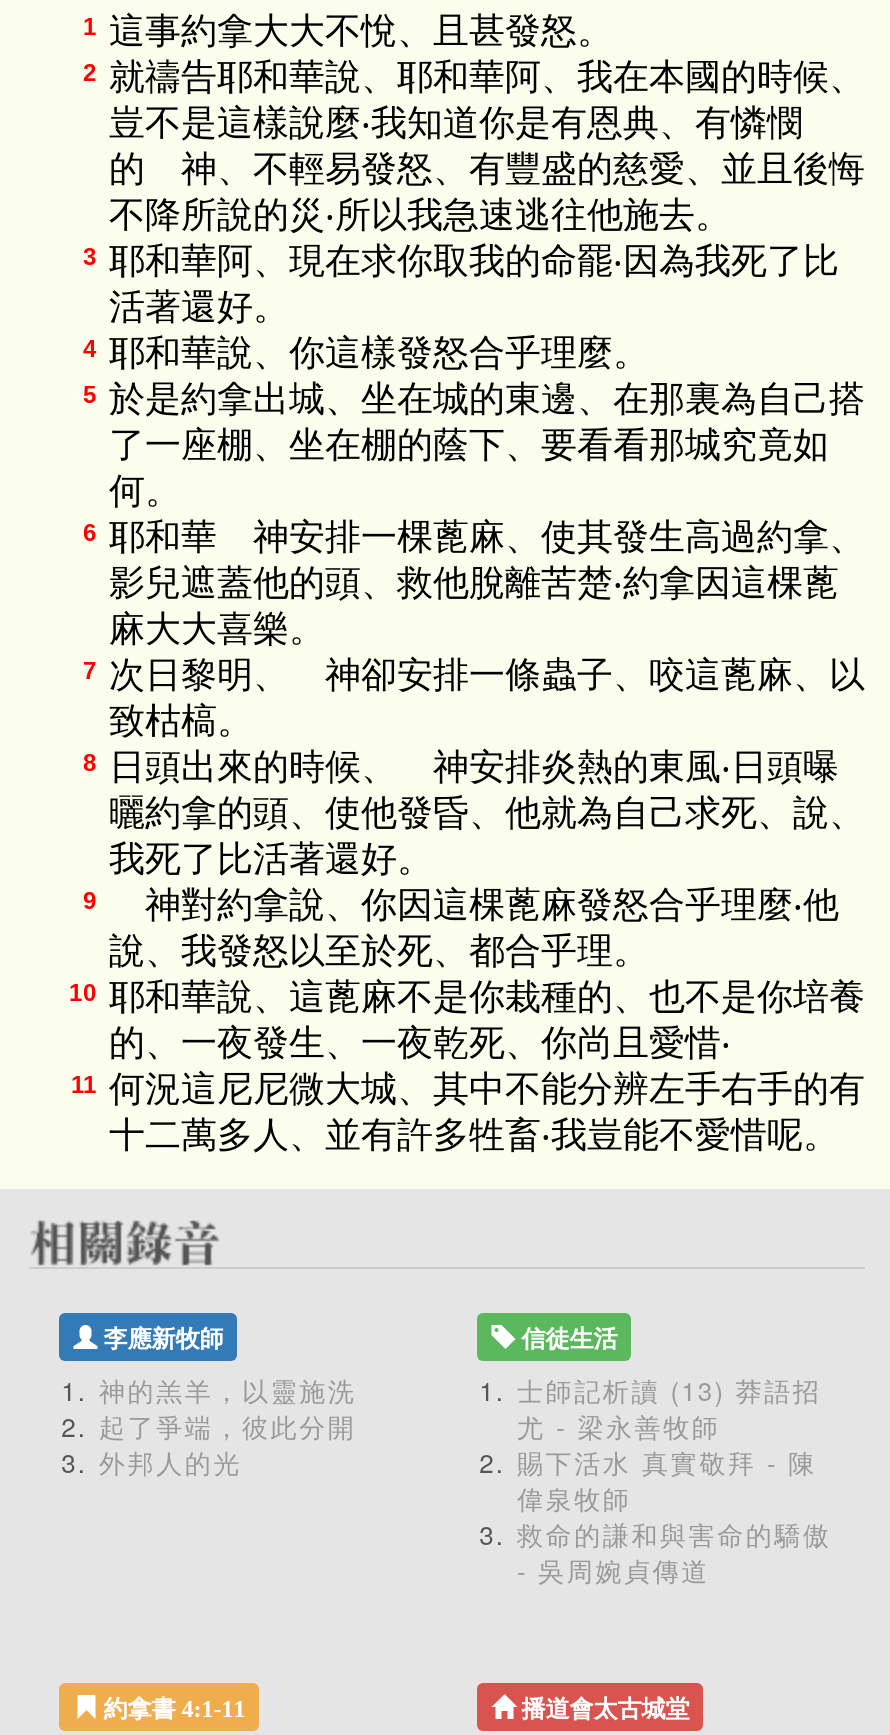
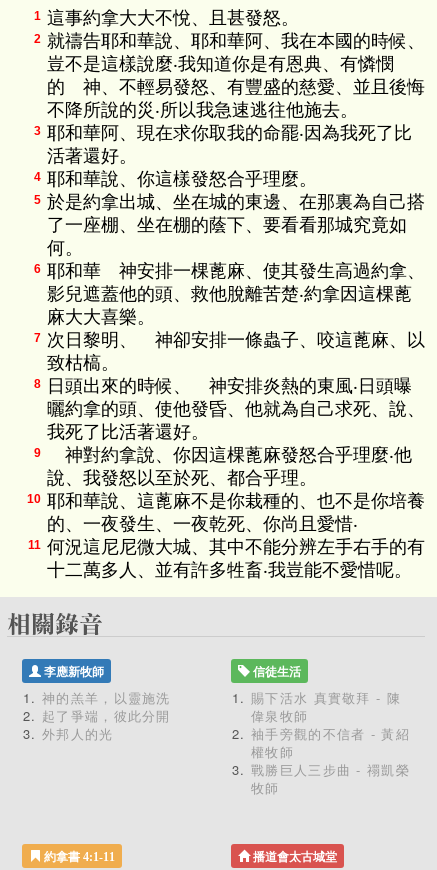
- 士師記析讀 (13) 莽語招
- 尤 - 梁永善牧師

moved up: 賜下活水 真實敬拜 - 陳 | 偉泉牧師

- 救命的謙和與害命的驕傲
- - 吳周婉貞傳道
+ 袖手旁觀的不信者 - 黃紹
+ 權牧師
+ 戰勝巨人三步曲 - 禤凱榮
+ 牧師
